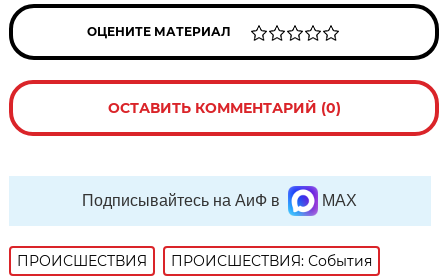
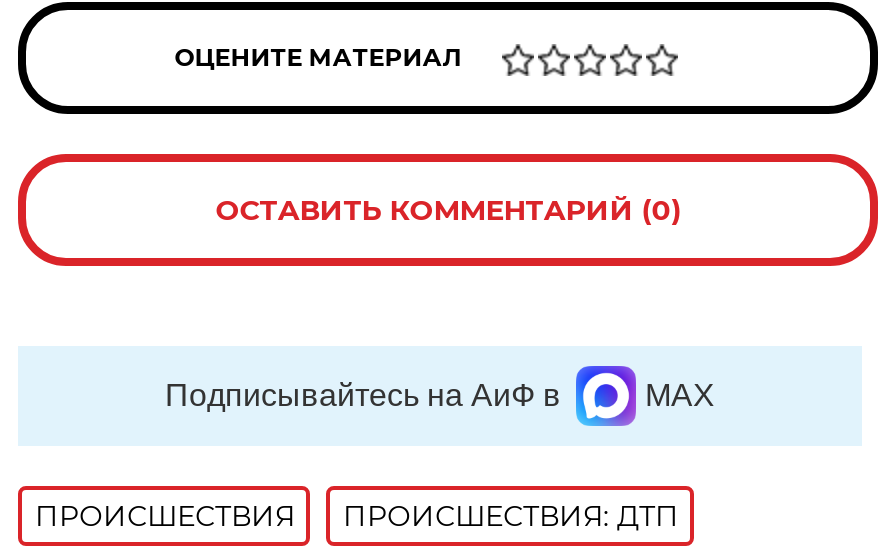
- ПРОИСШЕСТВИЯ: События
+ ПРОИСШЕСТВИЯ: ДТП
